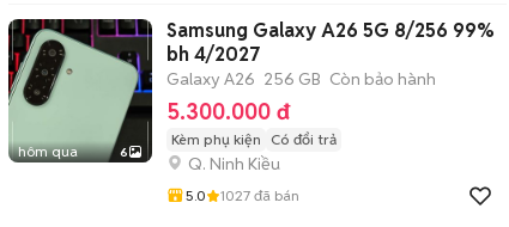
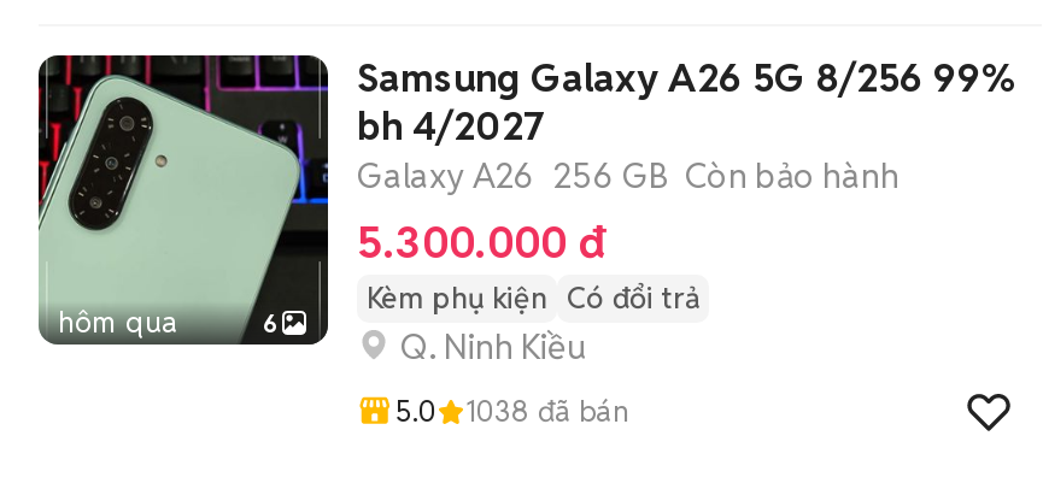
- 5.0 1027 đã bán
+ 5.0 1038 đã bán
